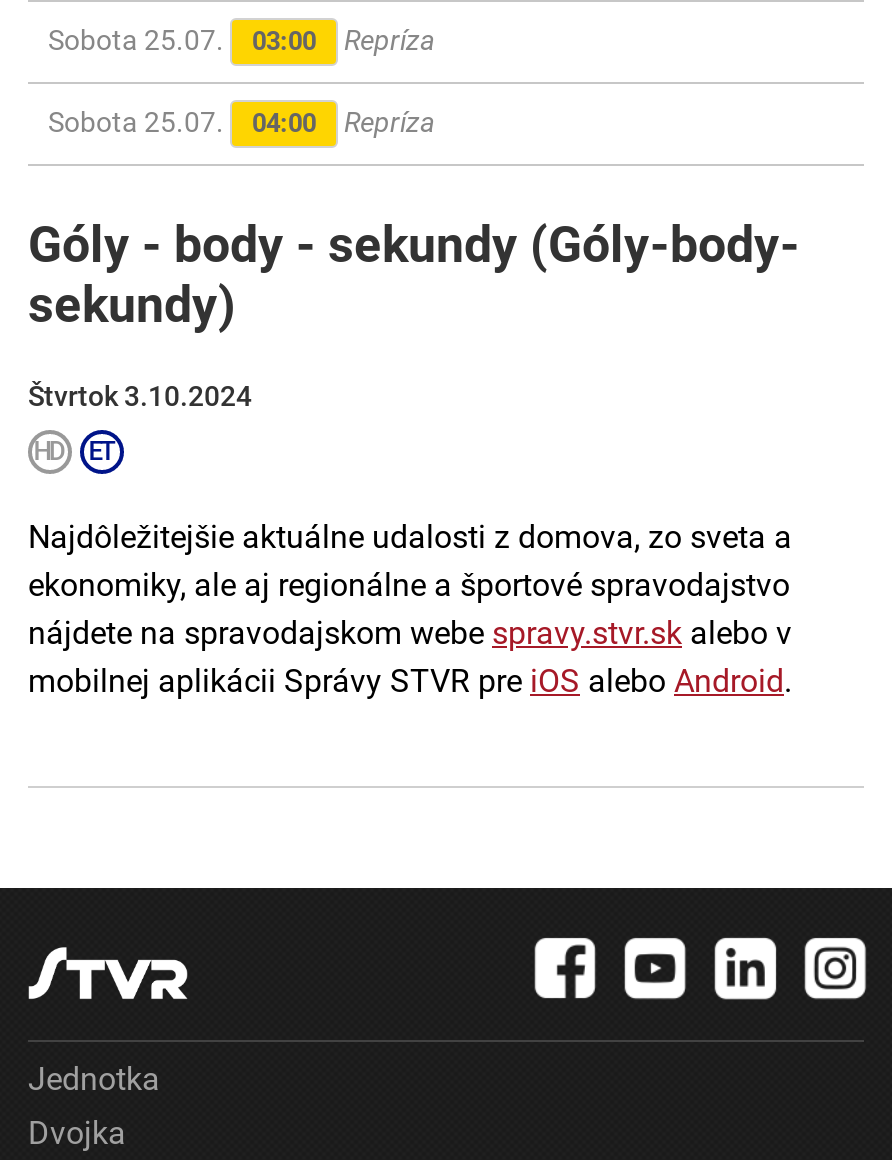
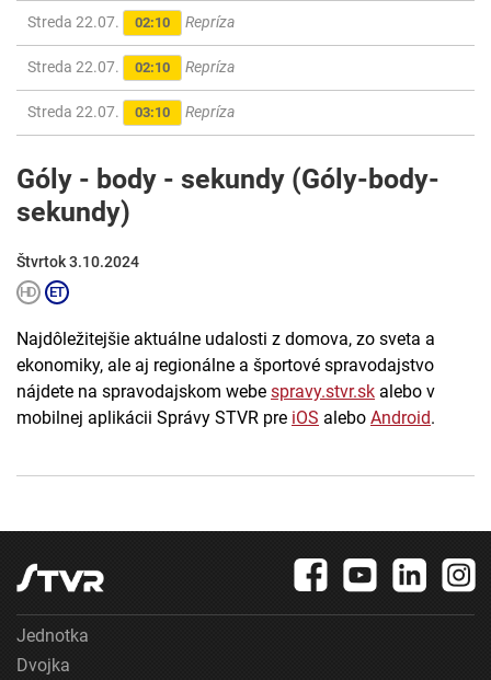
- Sobota 25.07.
- 03:00
+ Streda 22.07.
+ 02:10

- Sobota 25.07.
- 04:00
+ Streda 22.07.
+ 02:10
+ Repríza
+ Streda 22.07.
+ 03:10
